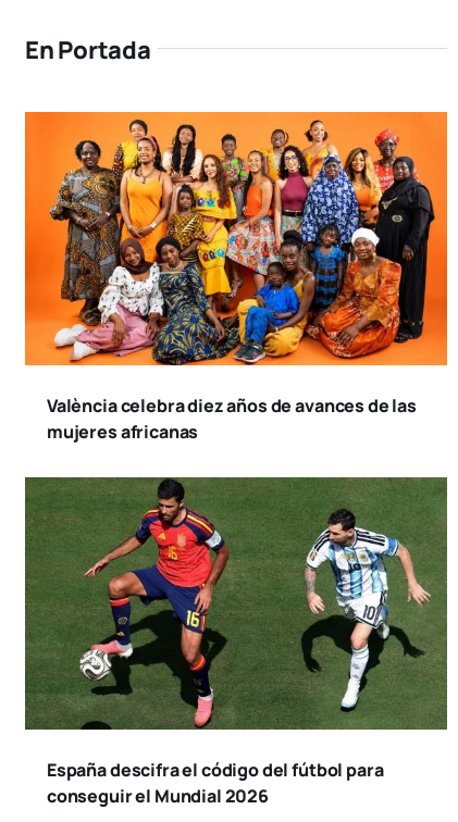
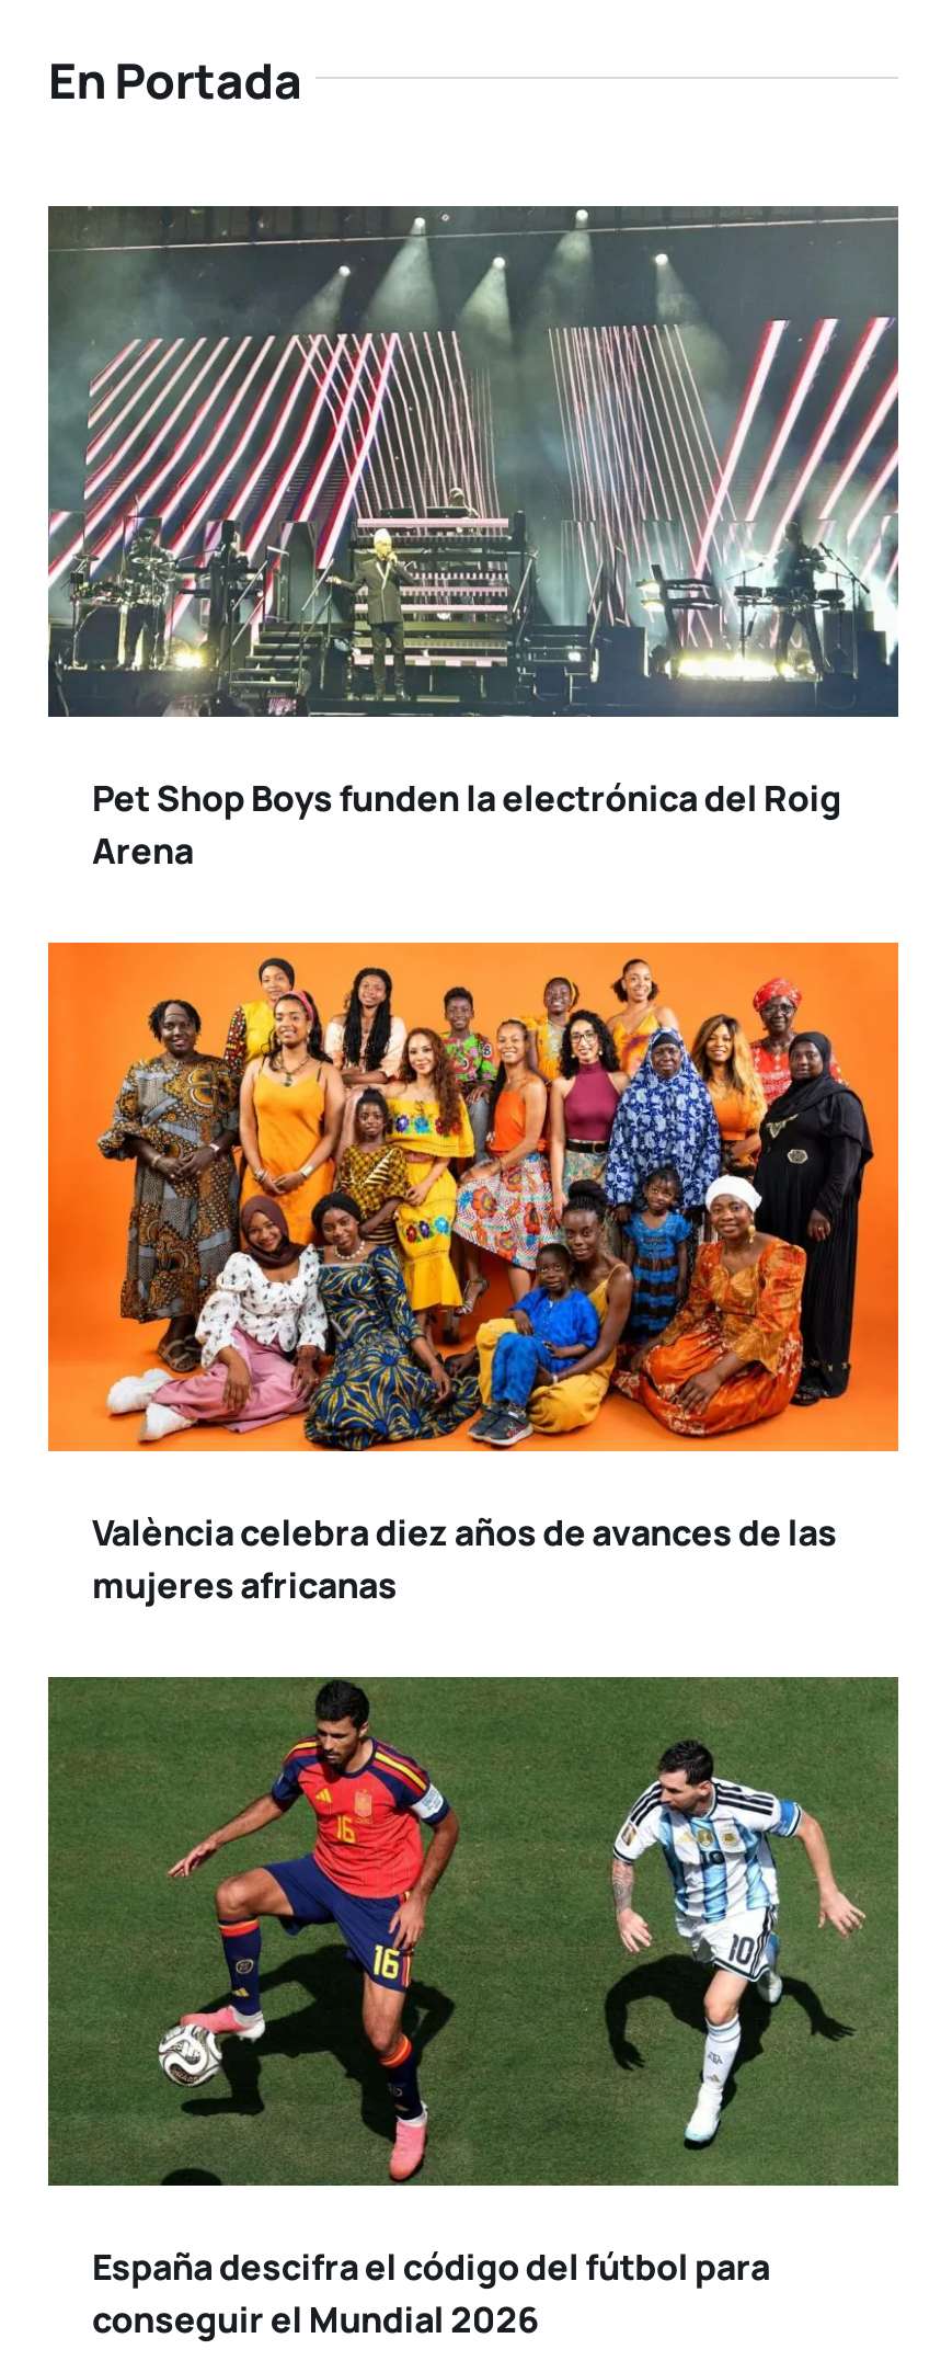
+ [image]
+ Pet Shop Boys funden la electrónica del Roig
+ Arena
